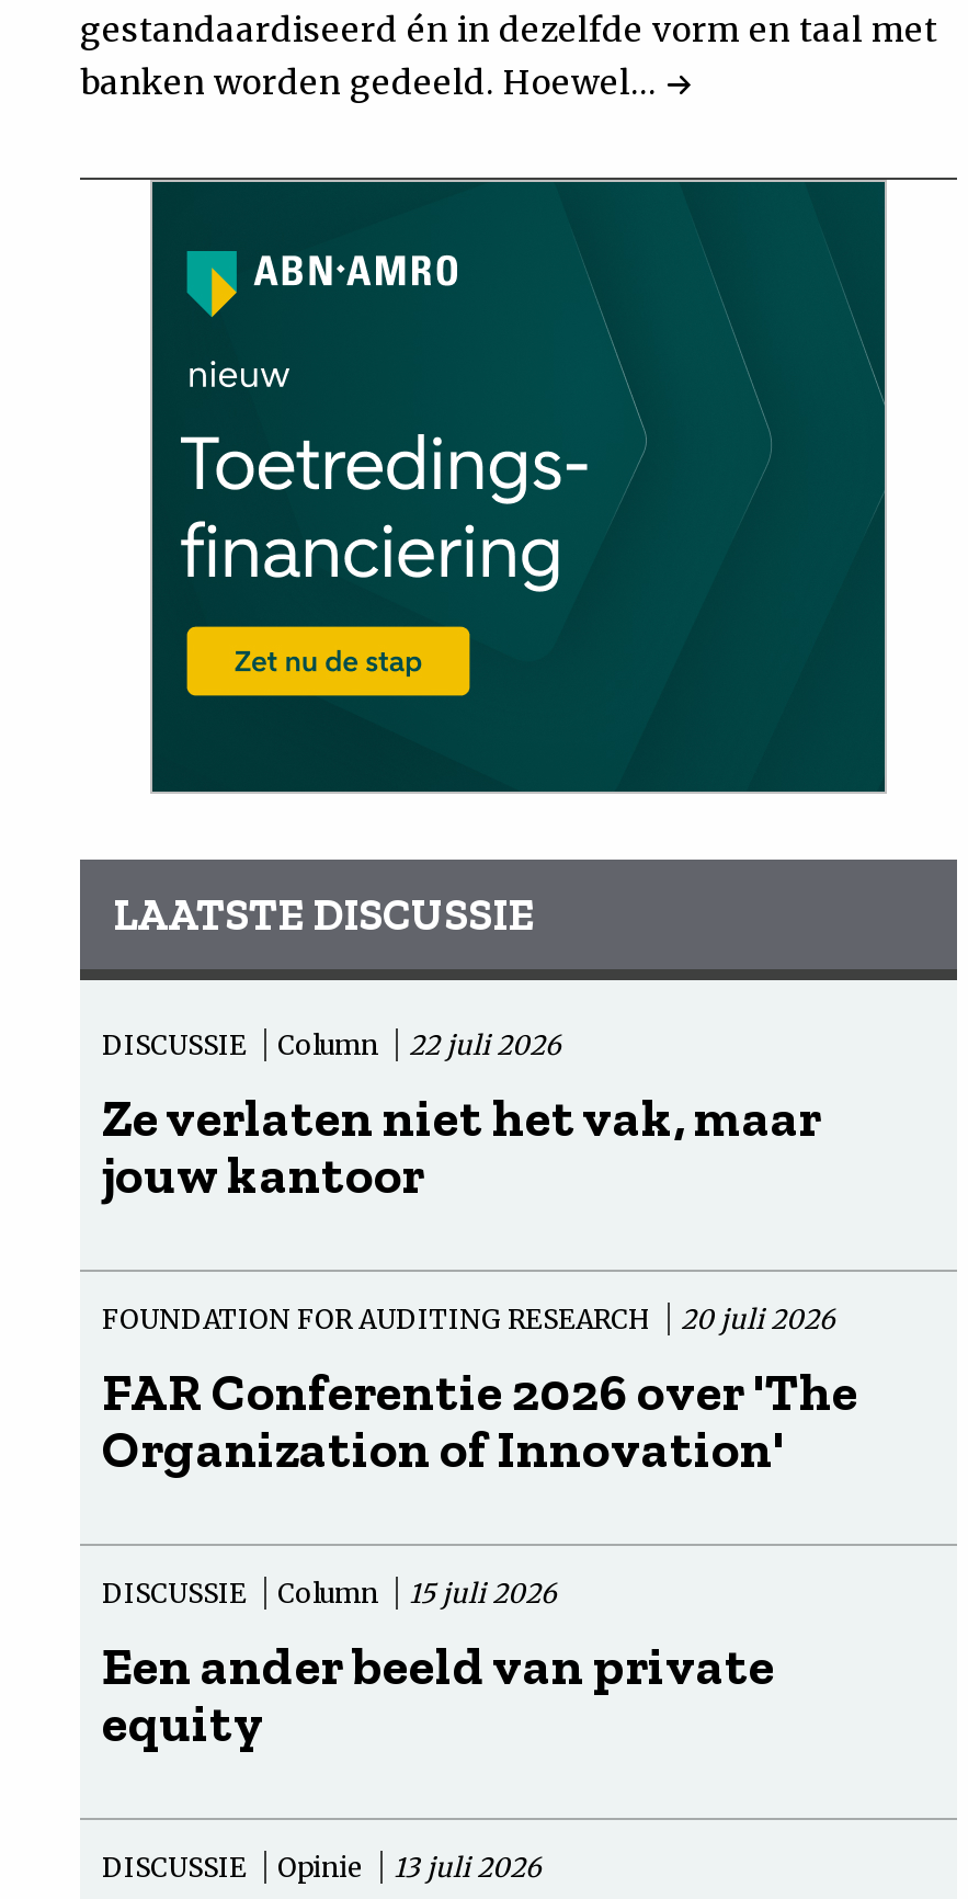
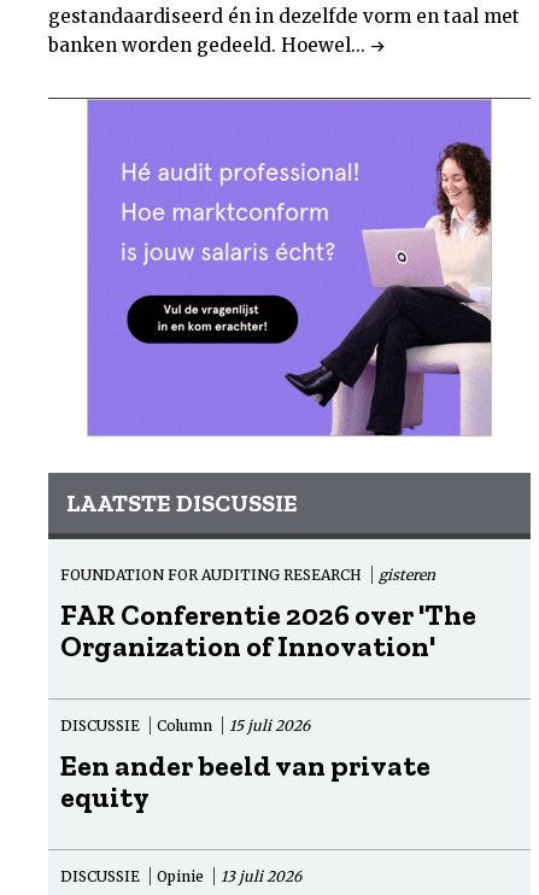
- [image]
+ [image]

- DISCUSSIE
- Column
- 22 juli 2026
- Ze verlaten niet het vak, maar
- jouw kantoor

- 20 juli 2026
+ gisteren
